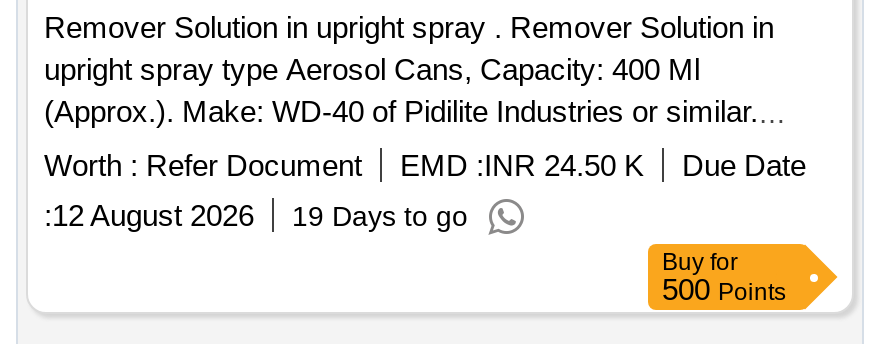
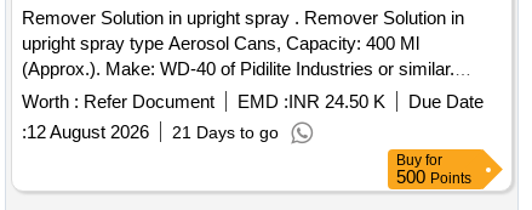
- :12 August 2026 19 Days to go
+ :12 August 2026 21 Days to go
